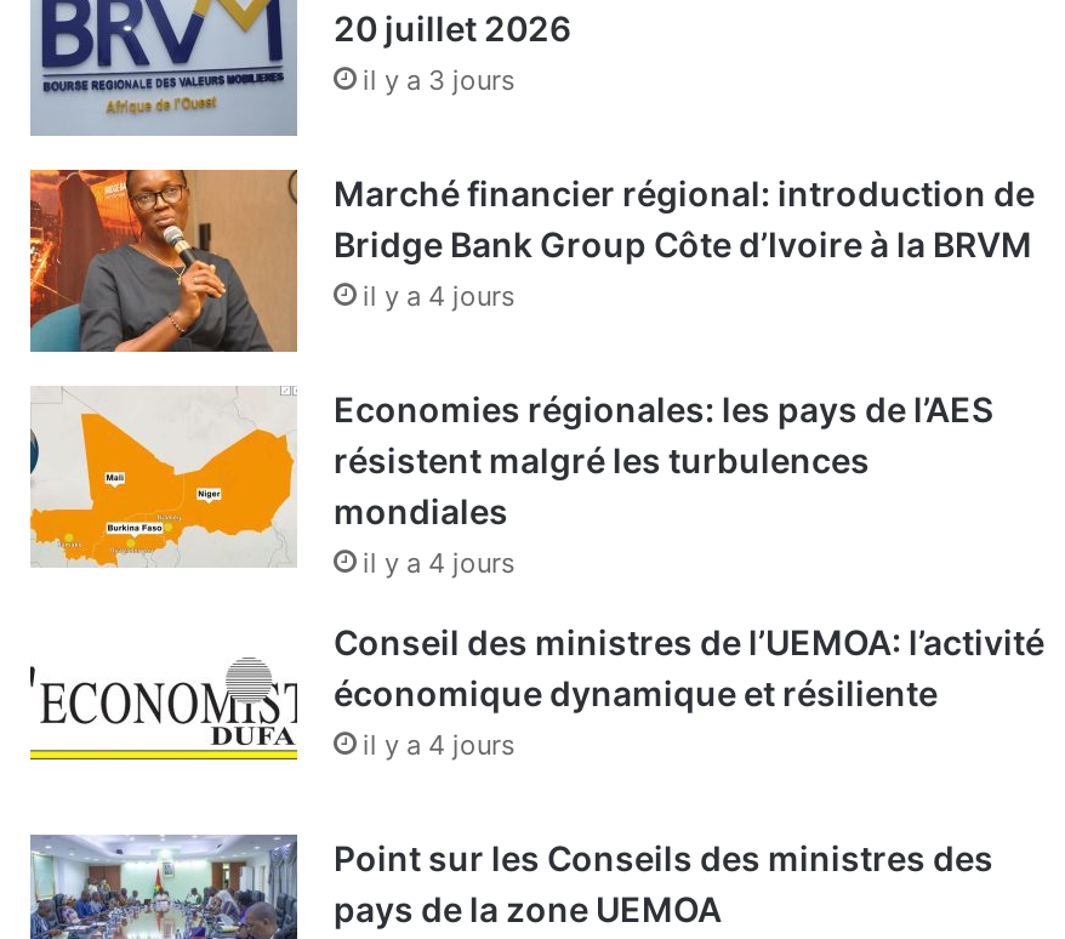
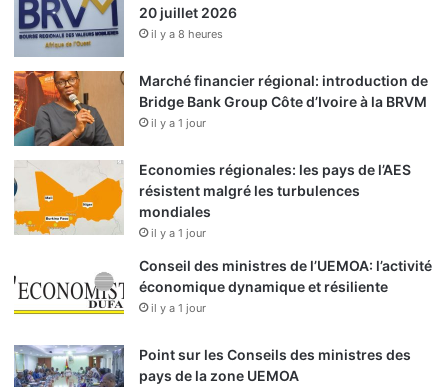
- il y a 3 jours
+ il y a 8 heures

- il y a 4 jours
+ il y a 1 jour

- il y a 4 jours
+ il y a 1 jour

- il y a 4 jours
+ il y a 1 jour
